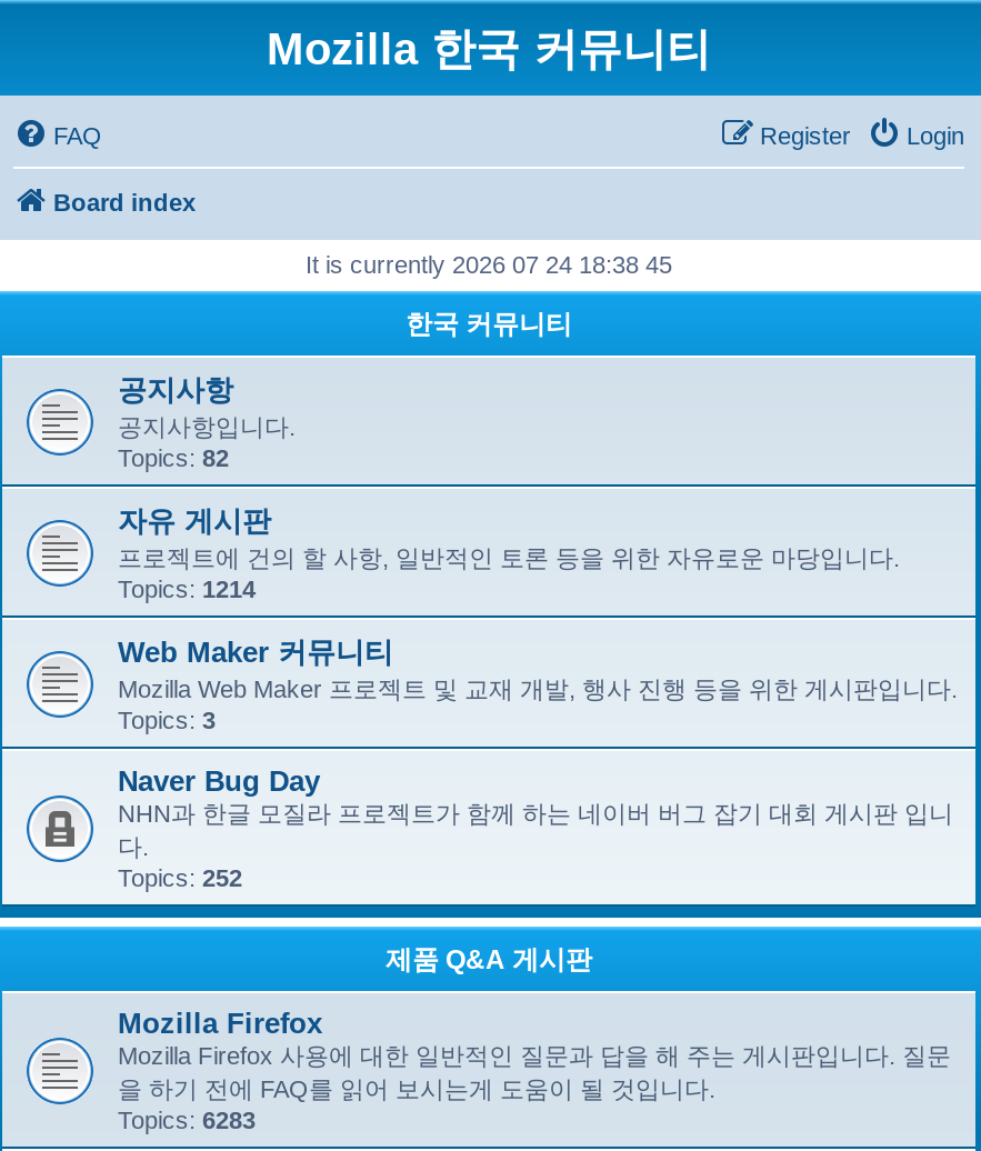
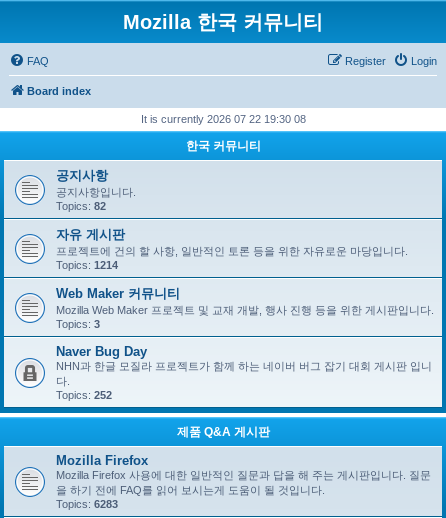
- It is currently 2026 07 24 18:38 45
+ It is currently 2026 07 22 19:30 08
